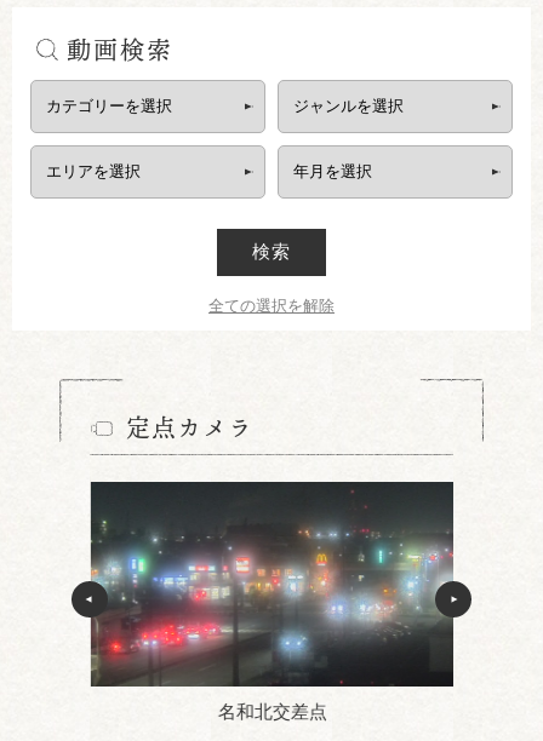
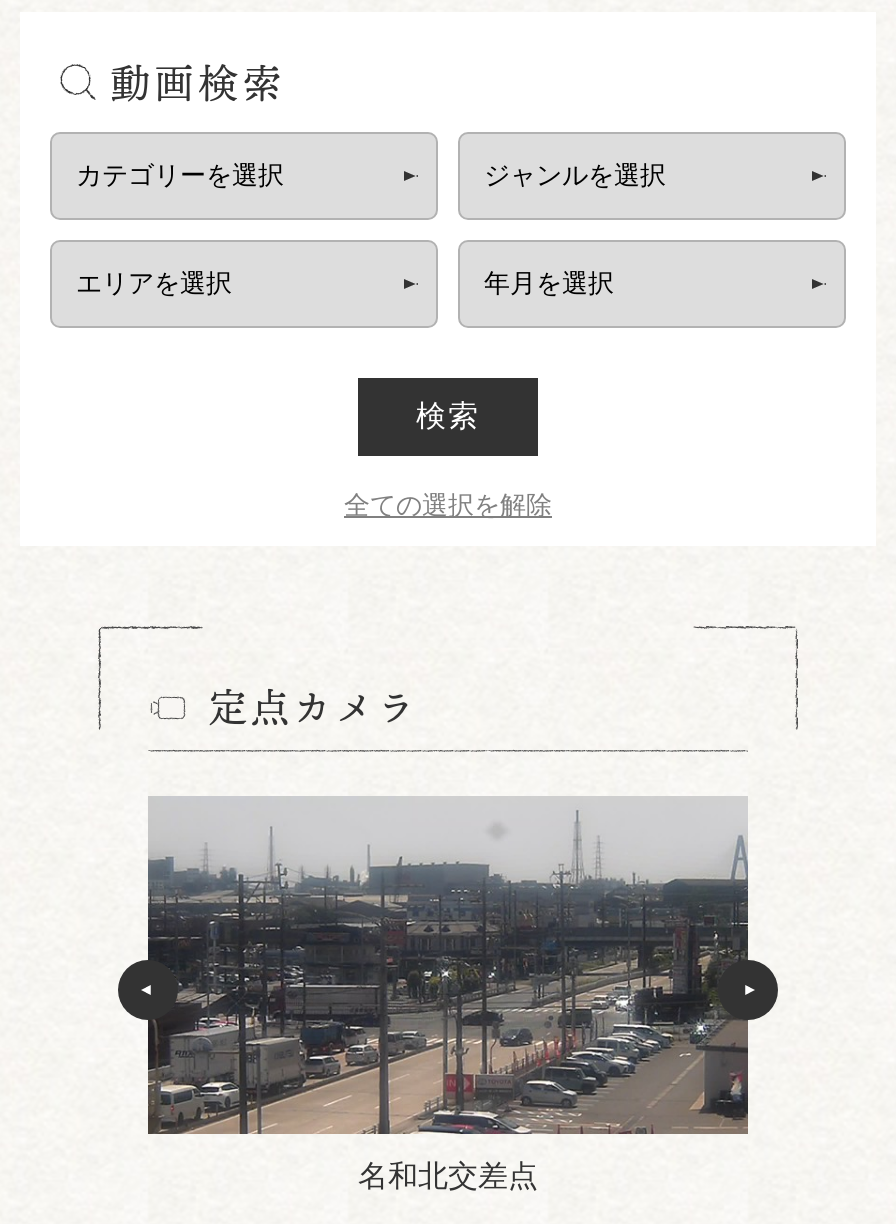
- [image]
+ [image]
